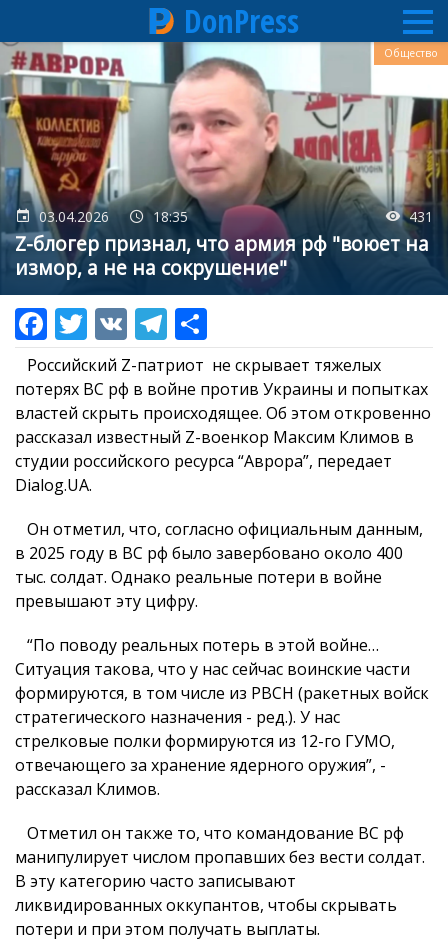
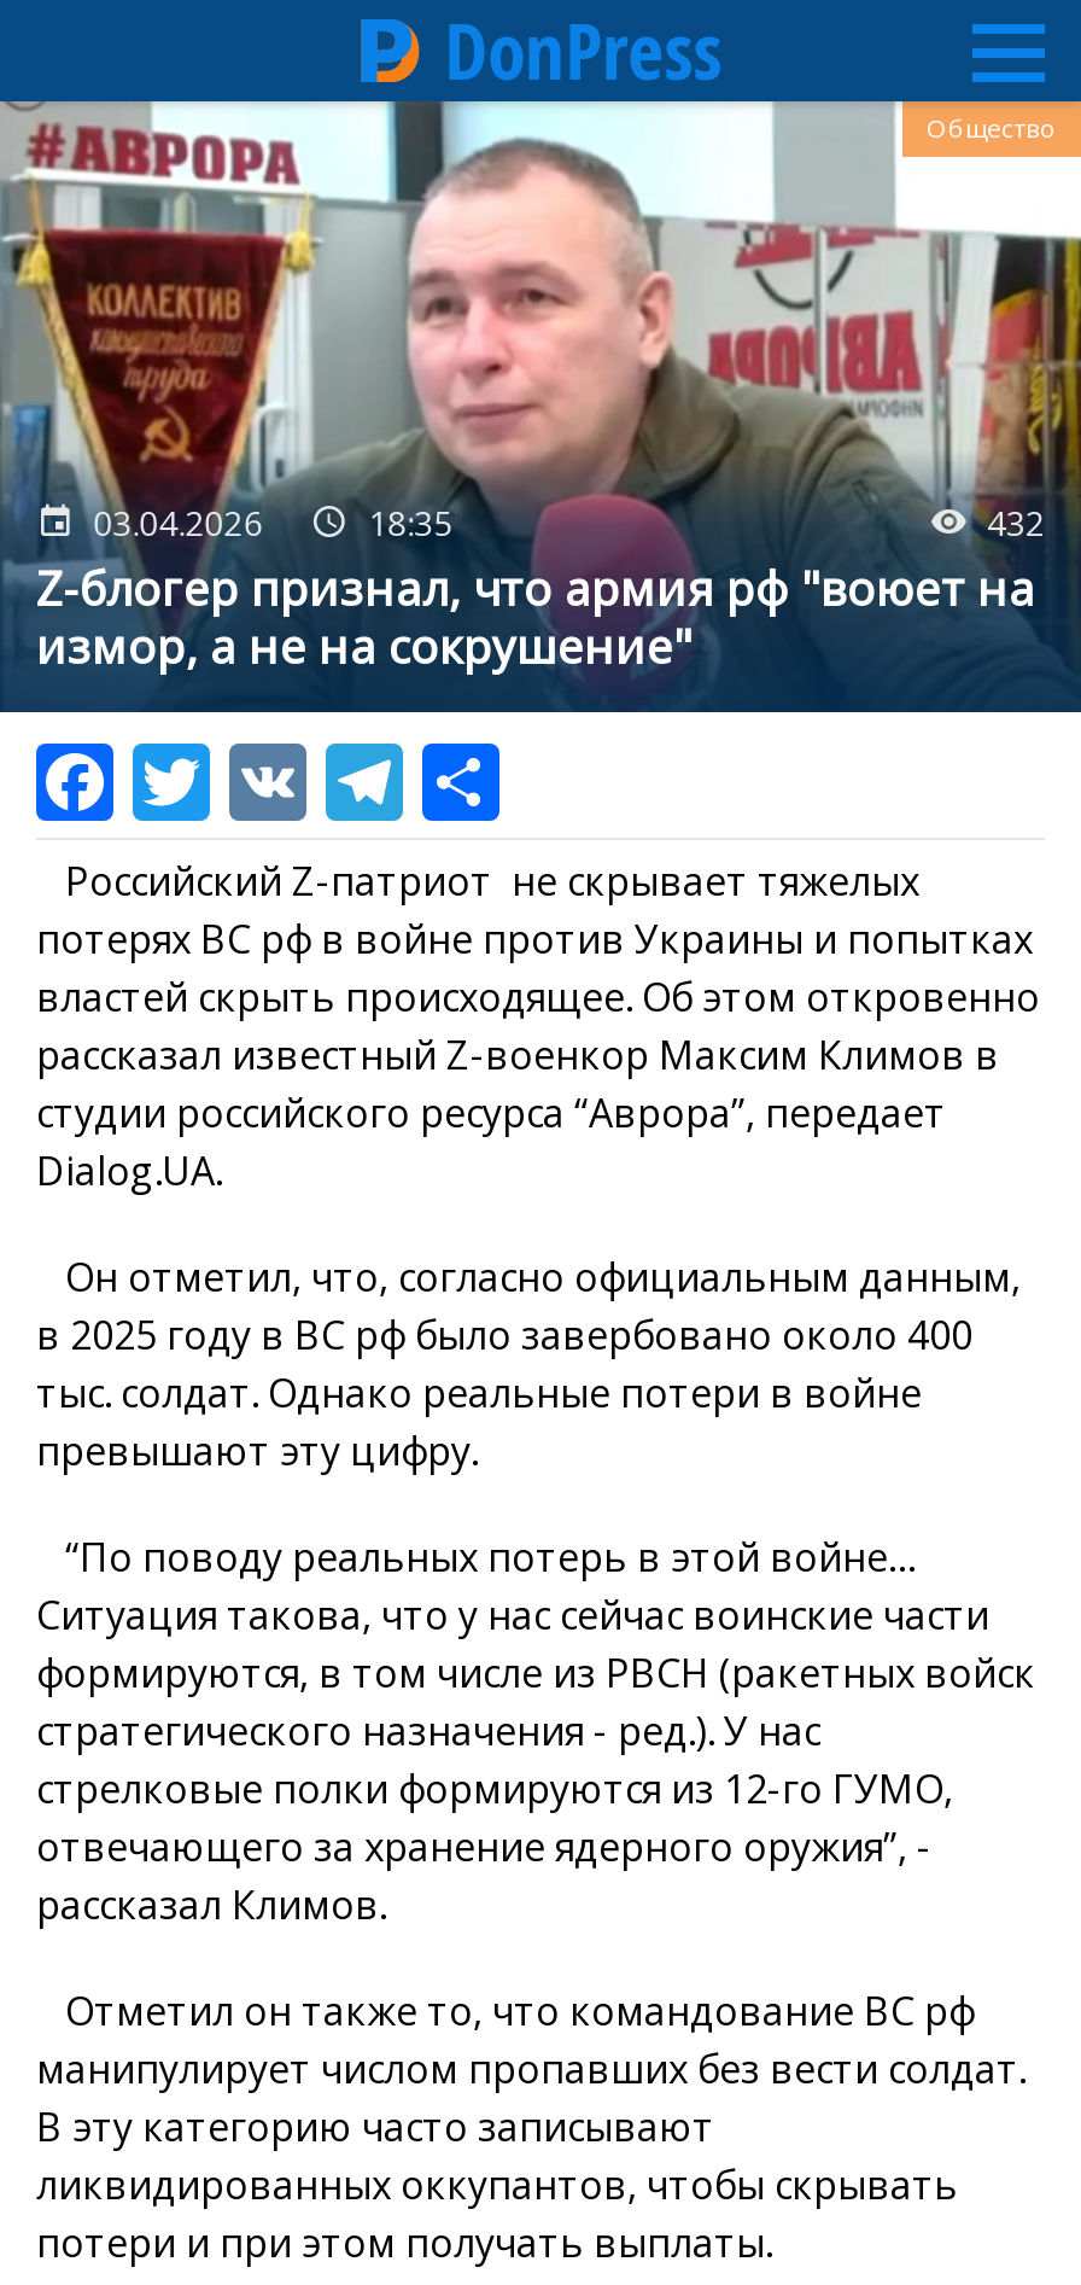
- 431
+ 432
